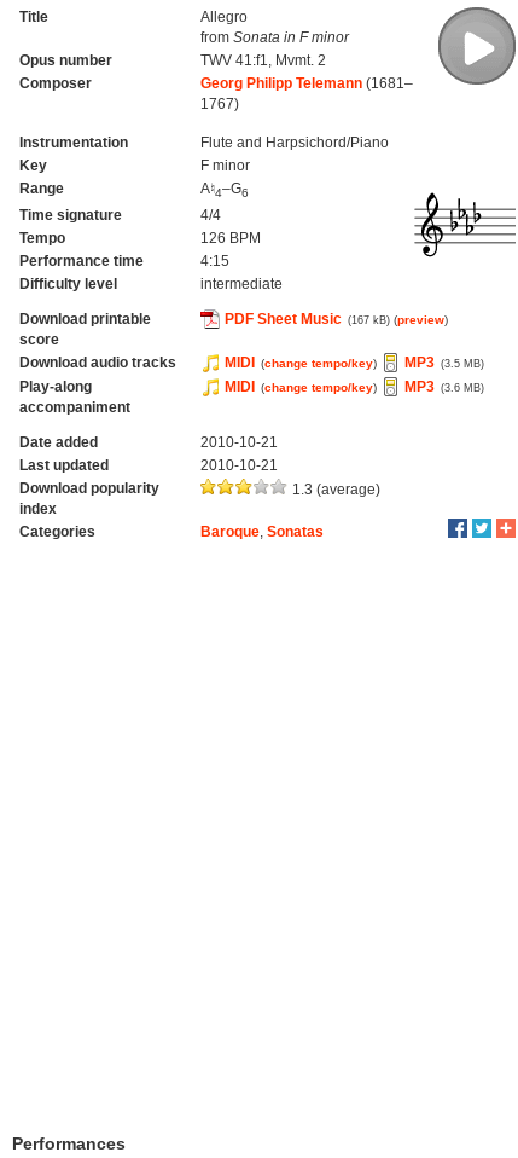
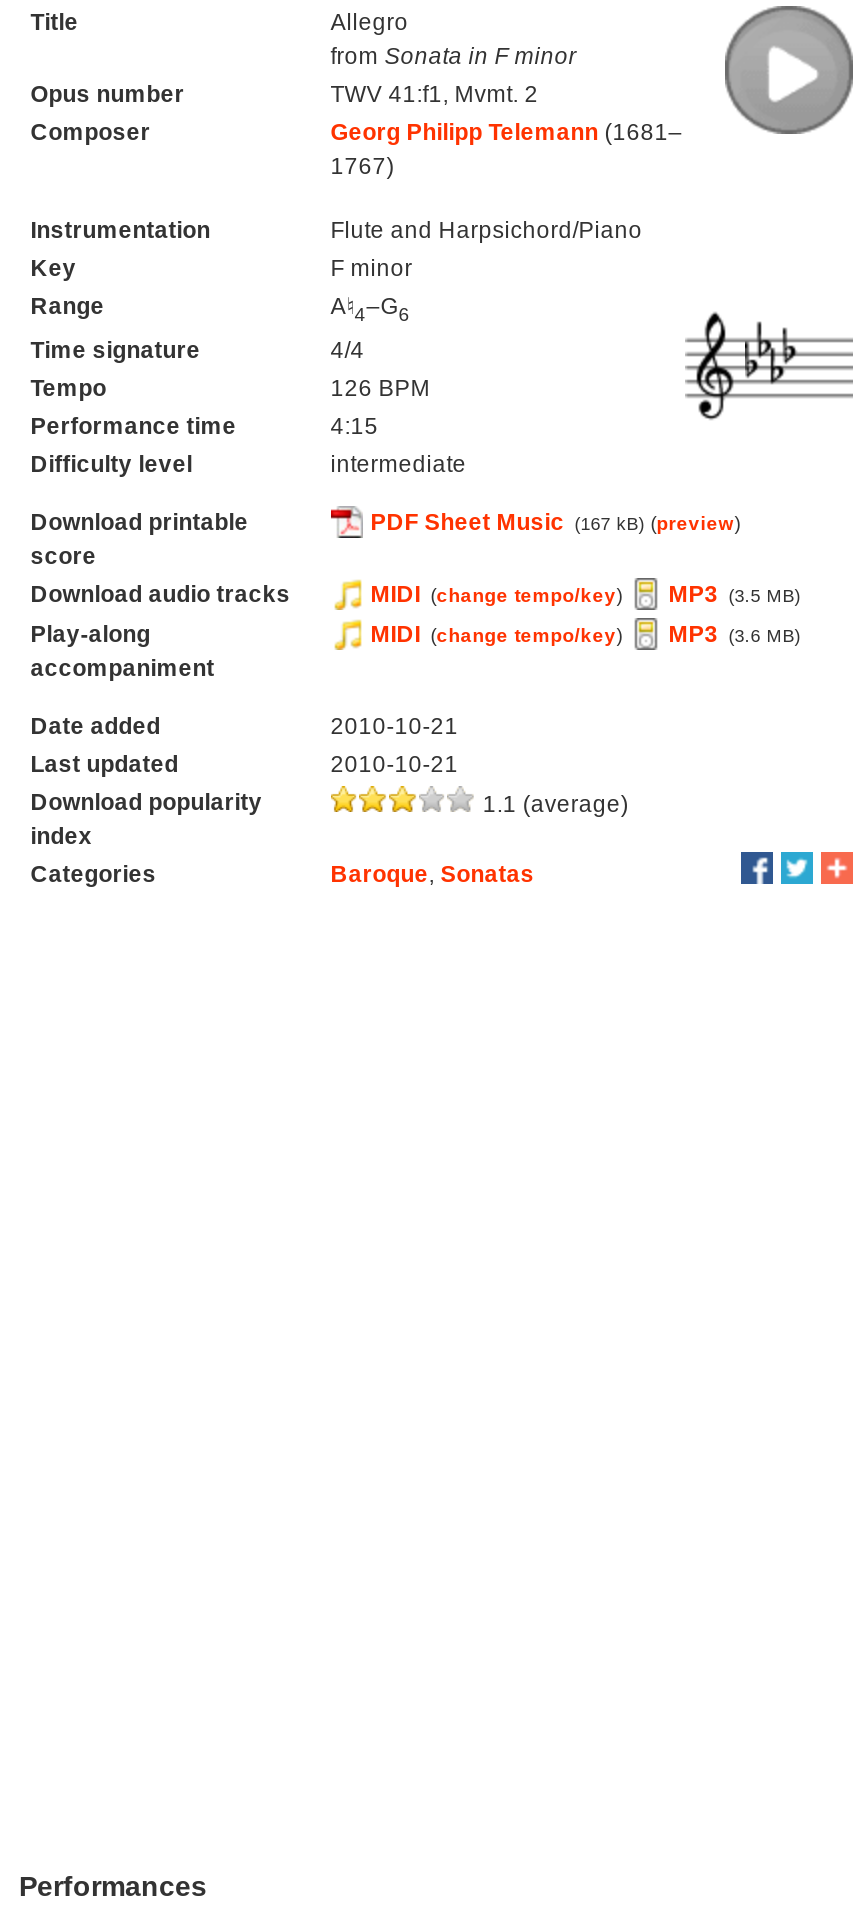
- 1.3 (average)
+ 1.1 (average)
